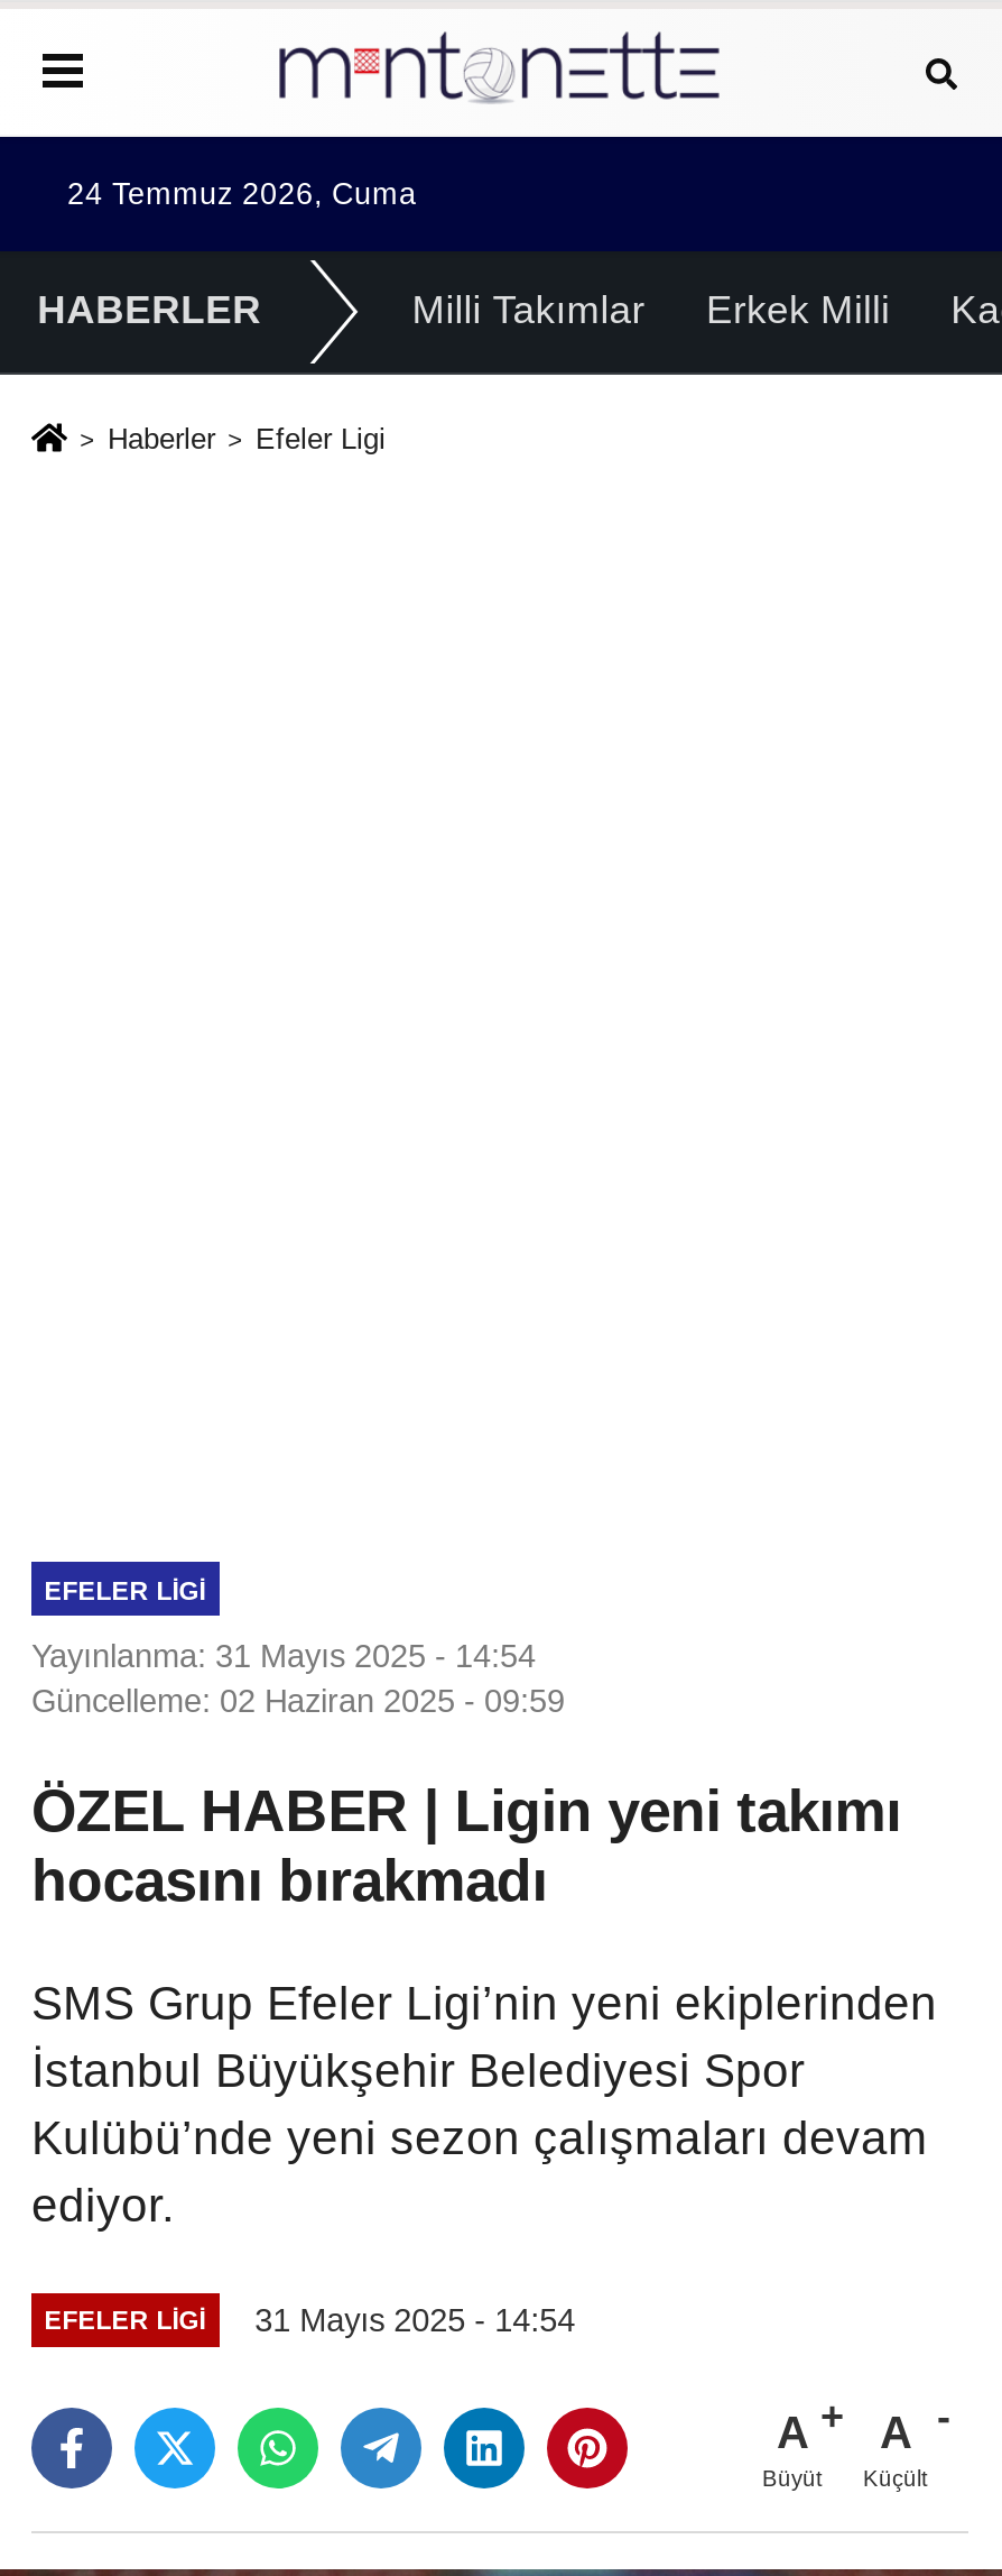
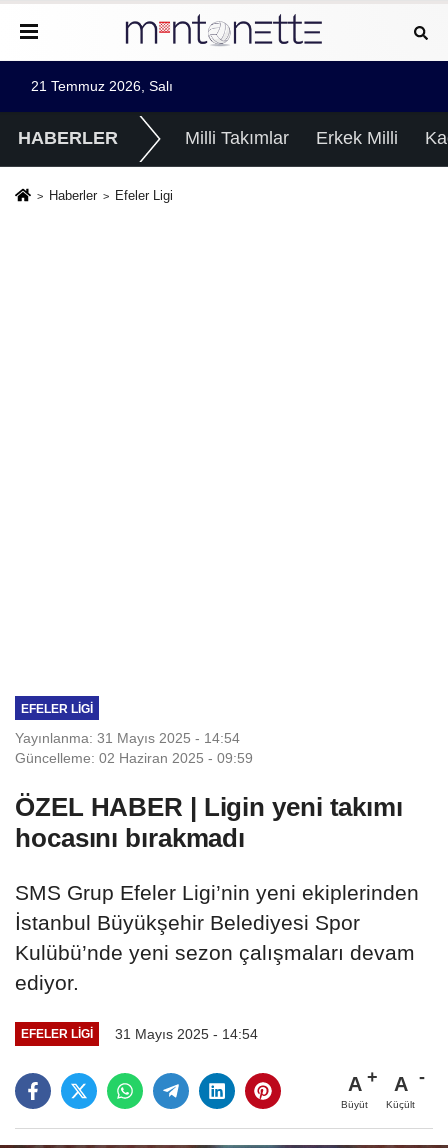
- 24 Temmuz 2026, Cuma
+ 21 Temmuz 2026, Salı
